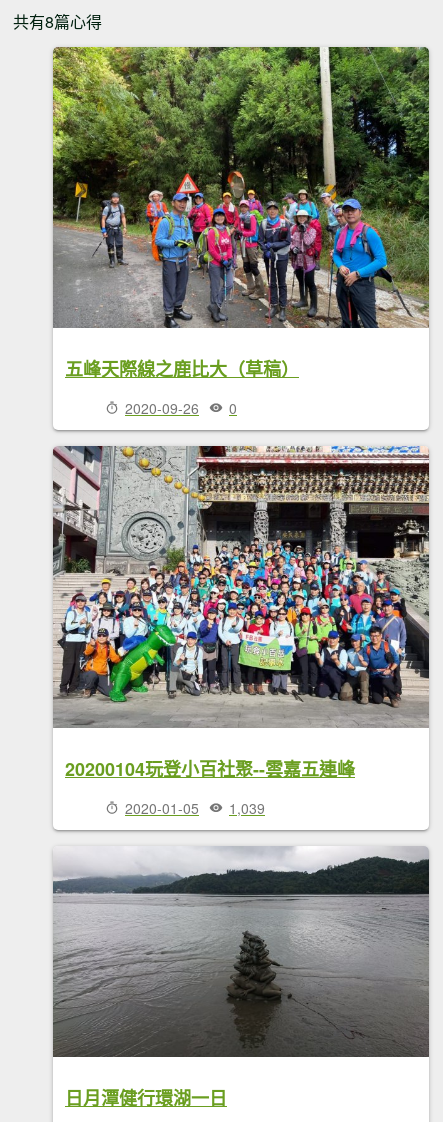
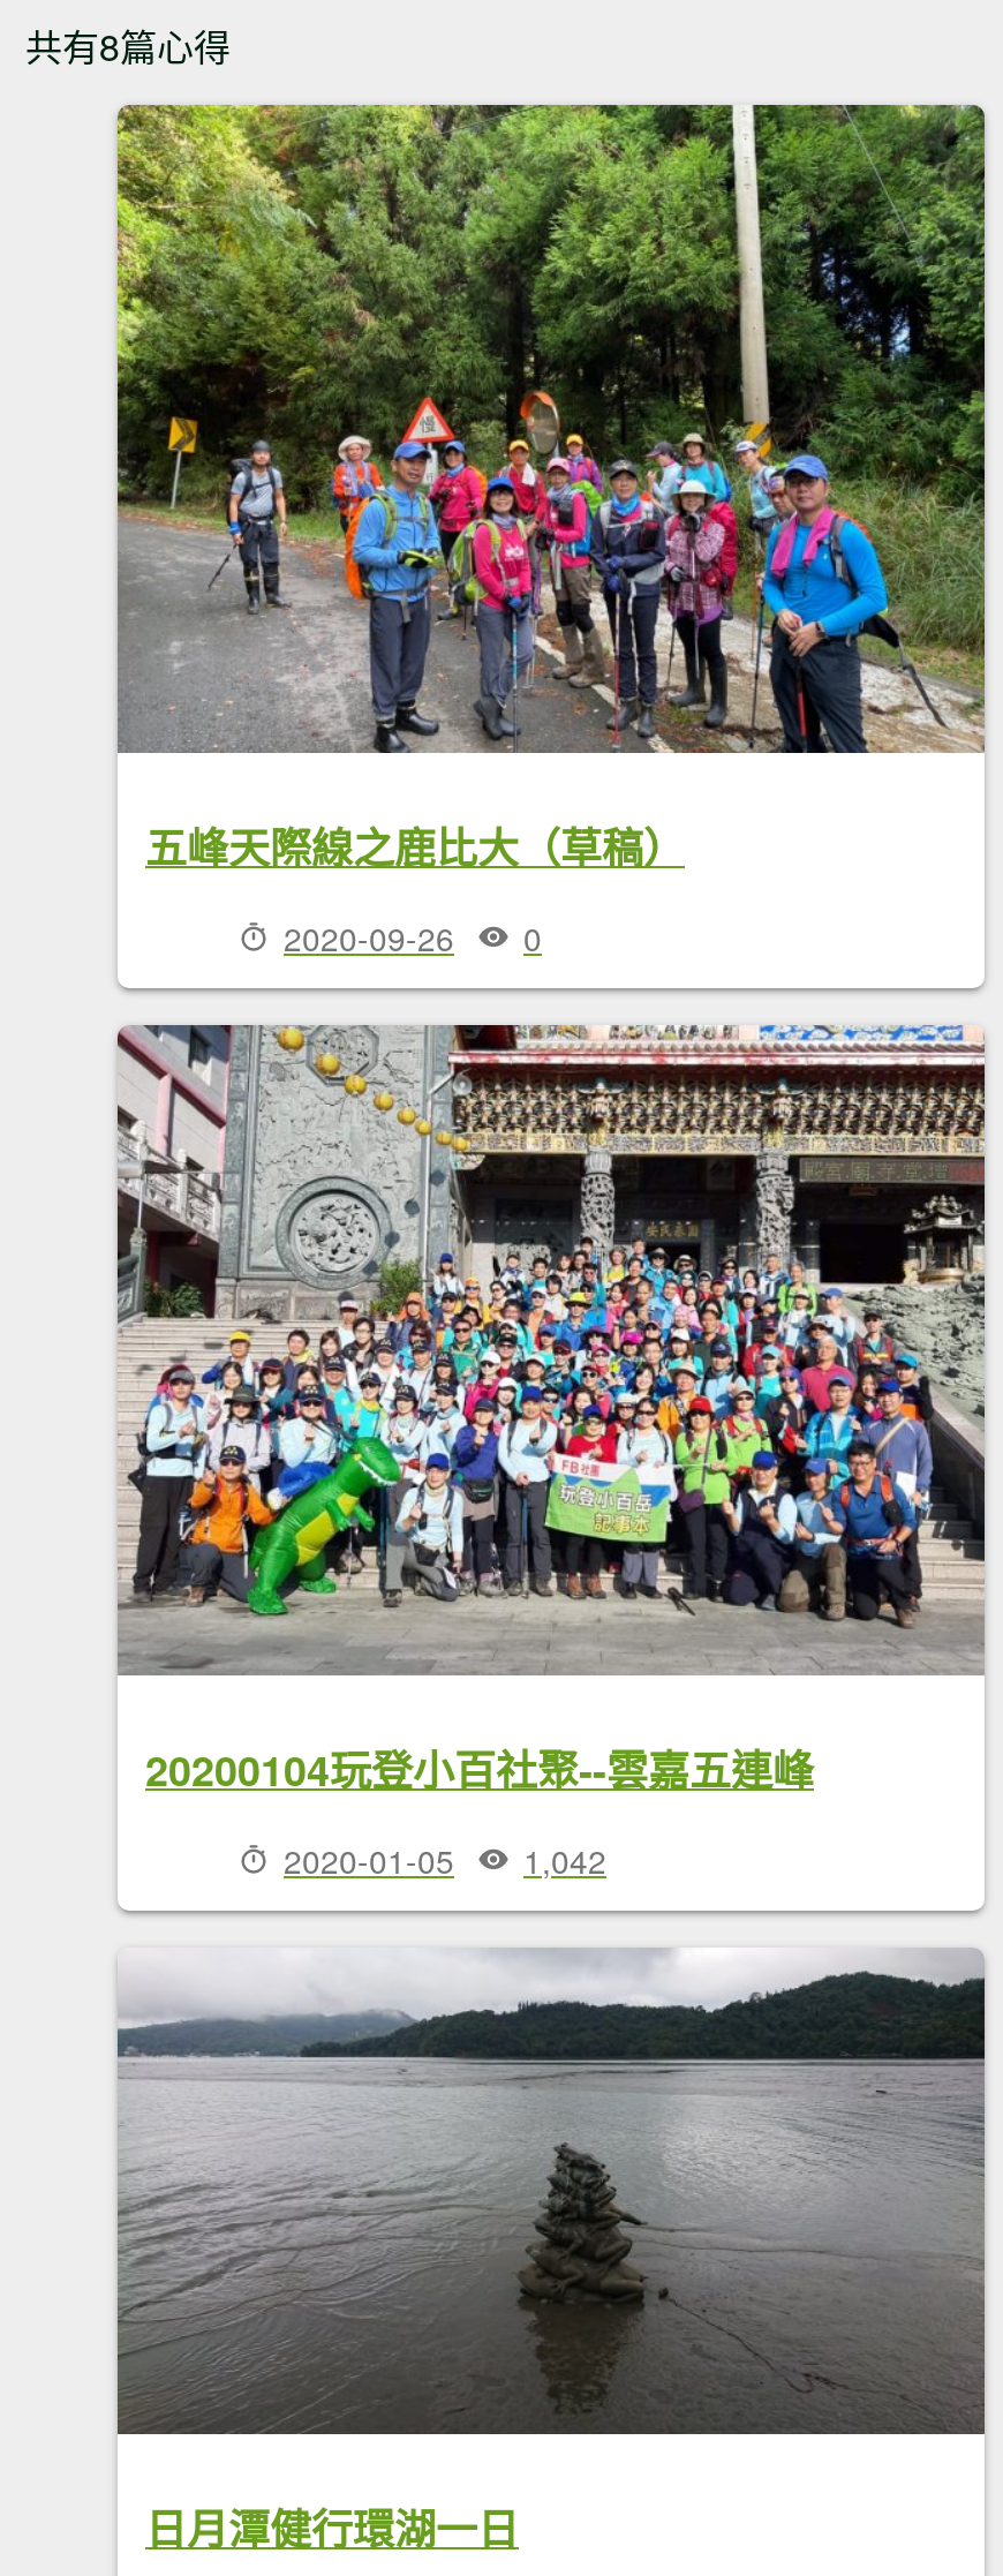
- 2020-01-05 1,039
+ 2020-01-05 1,042
